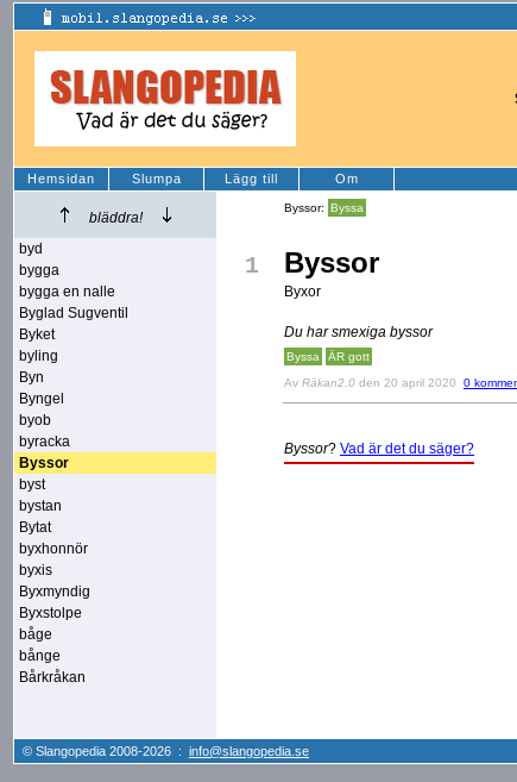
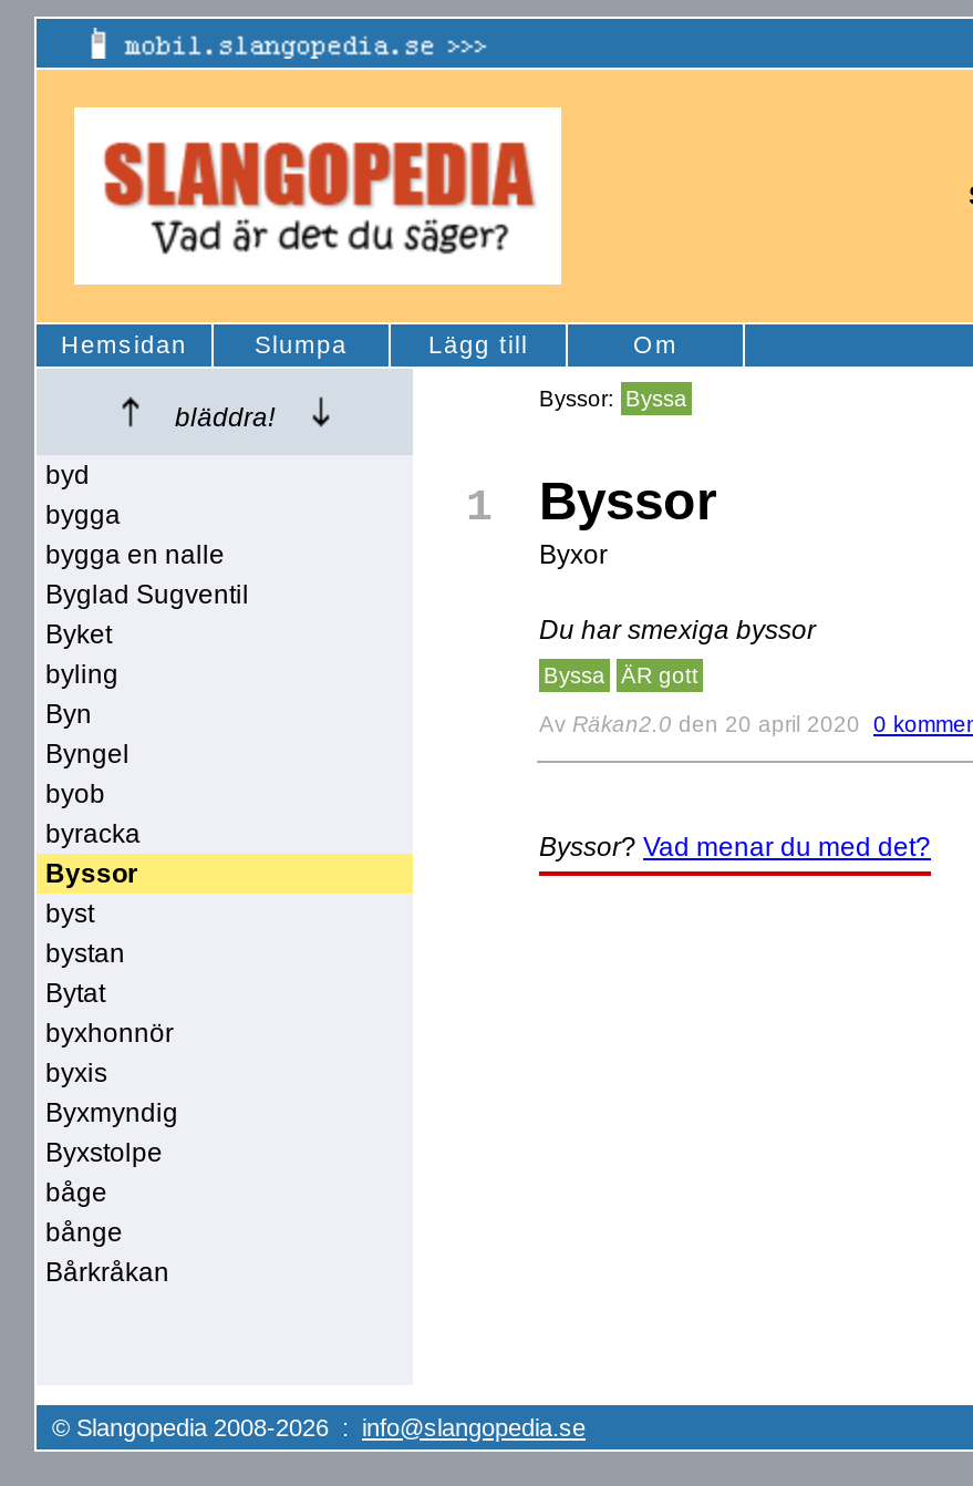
- Byssor? Vad är det du säger?
+ Byssor? Vad menar du med det?
